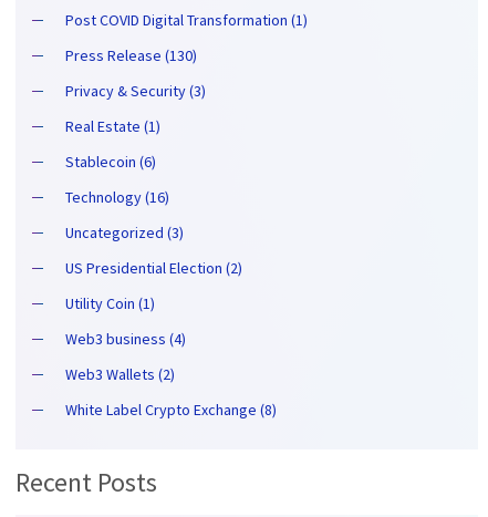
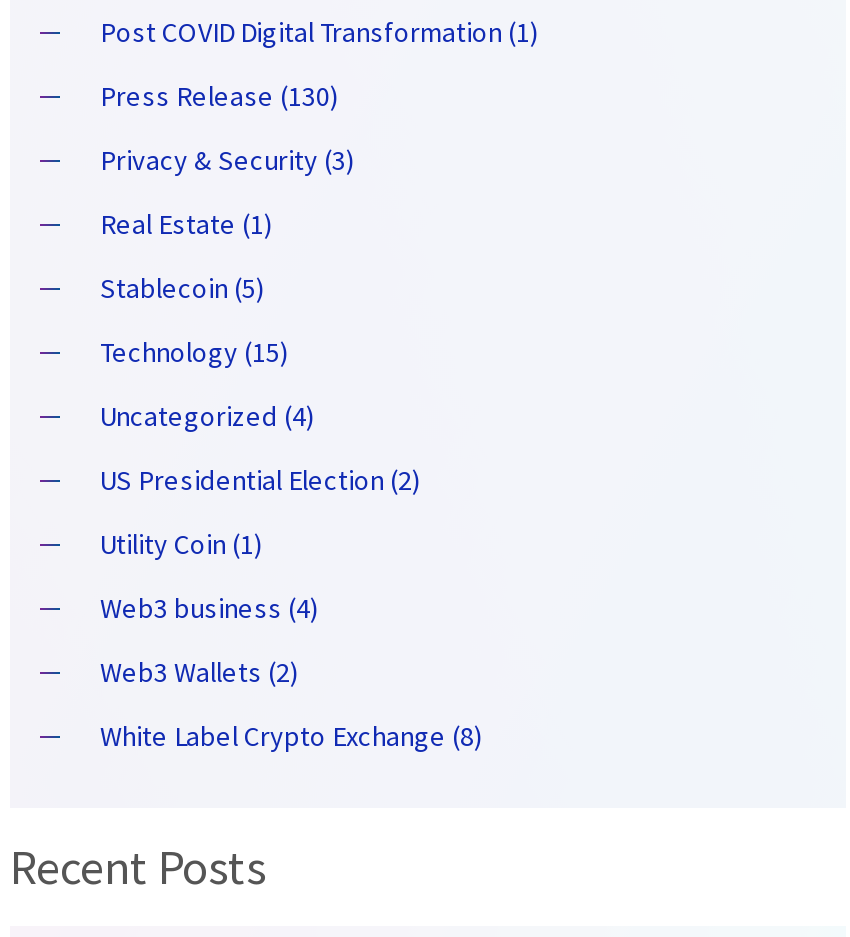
- Stablecoin (6)
+ Stablecoin (5)

- Technology (16)
+ Technology (15)

- Uncategorized (3)
+ Uncategorized (4)
